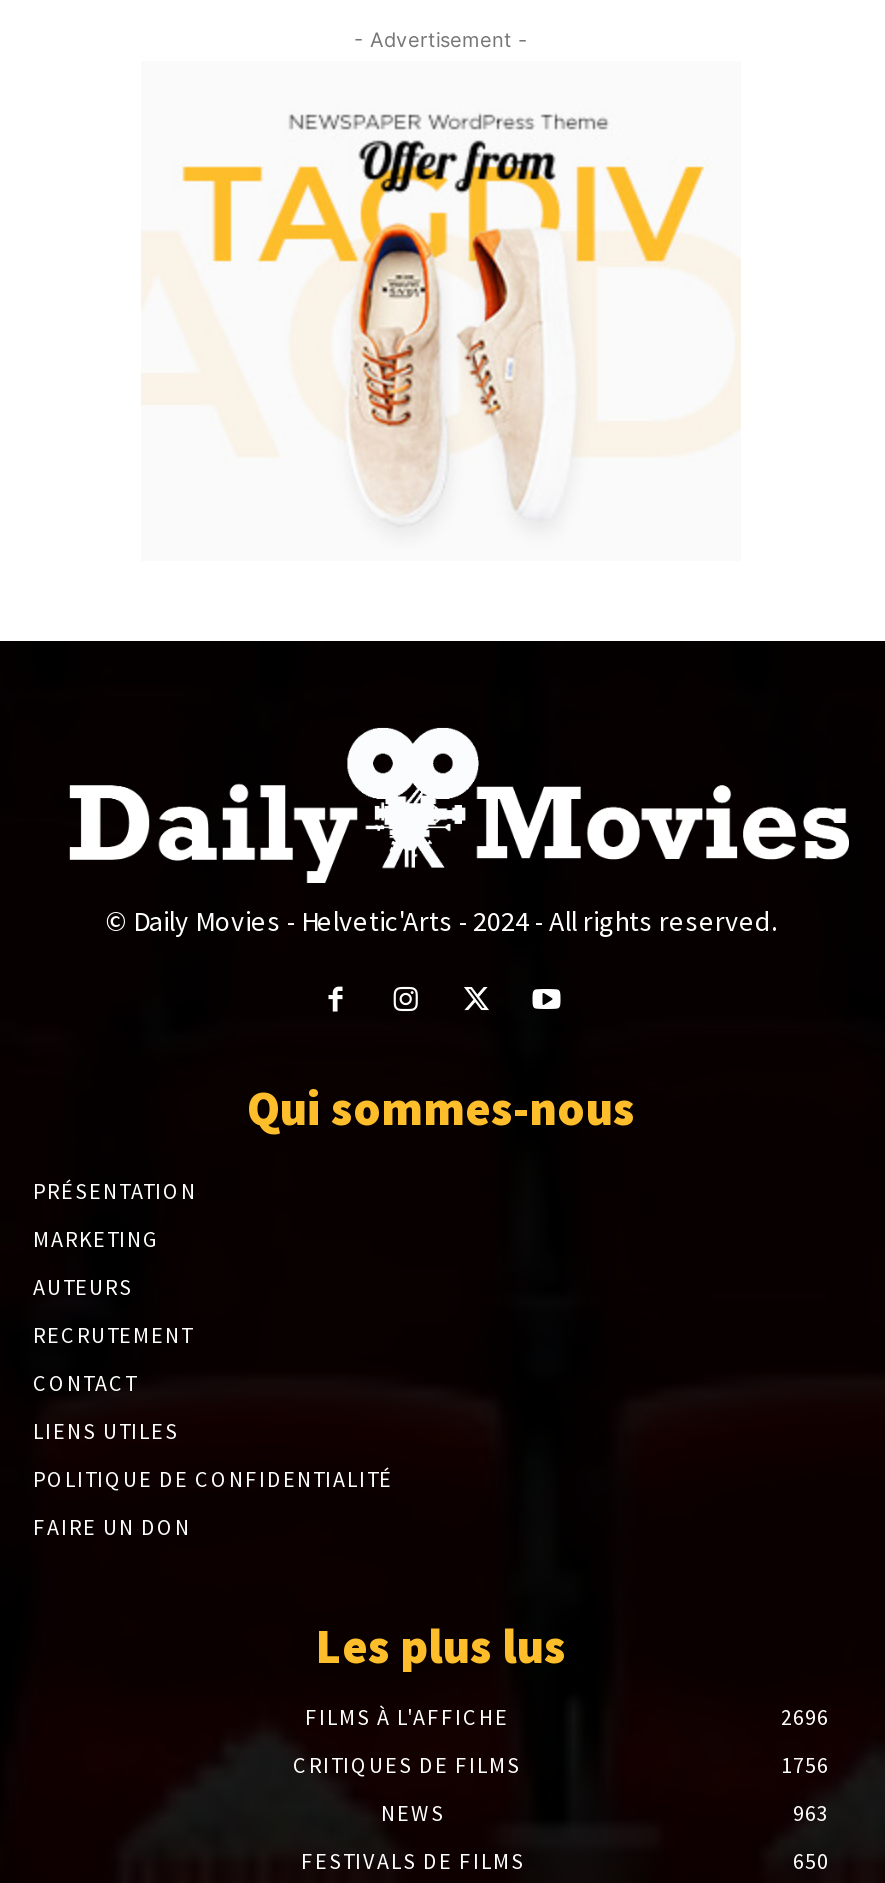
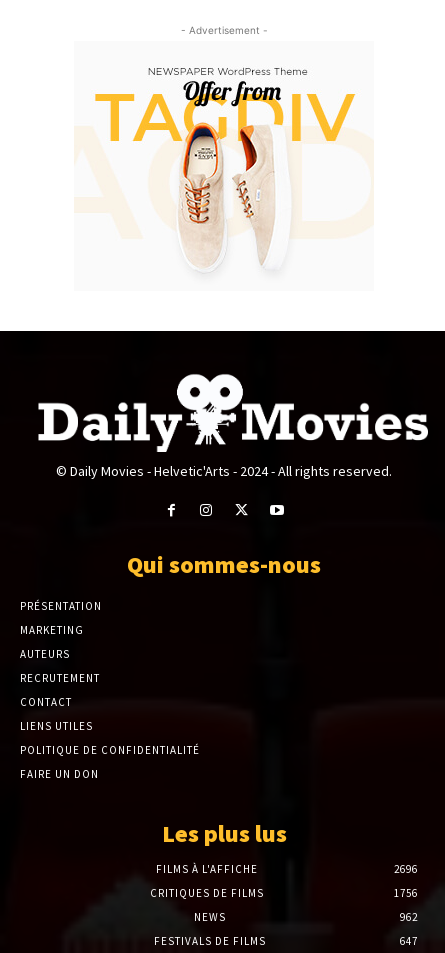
- 963
+ 962

- 650
+ 647
